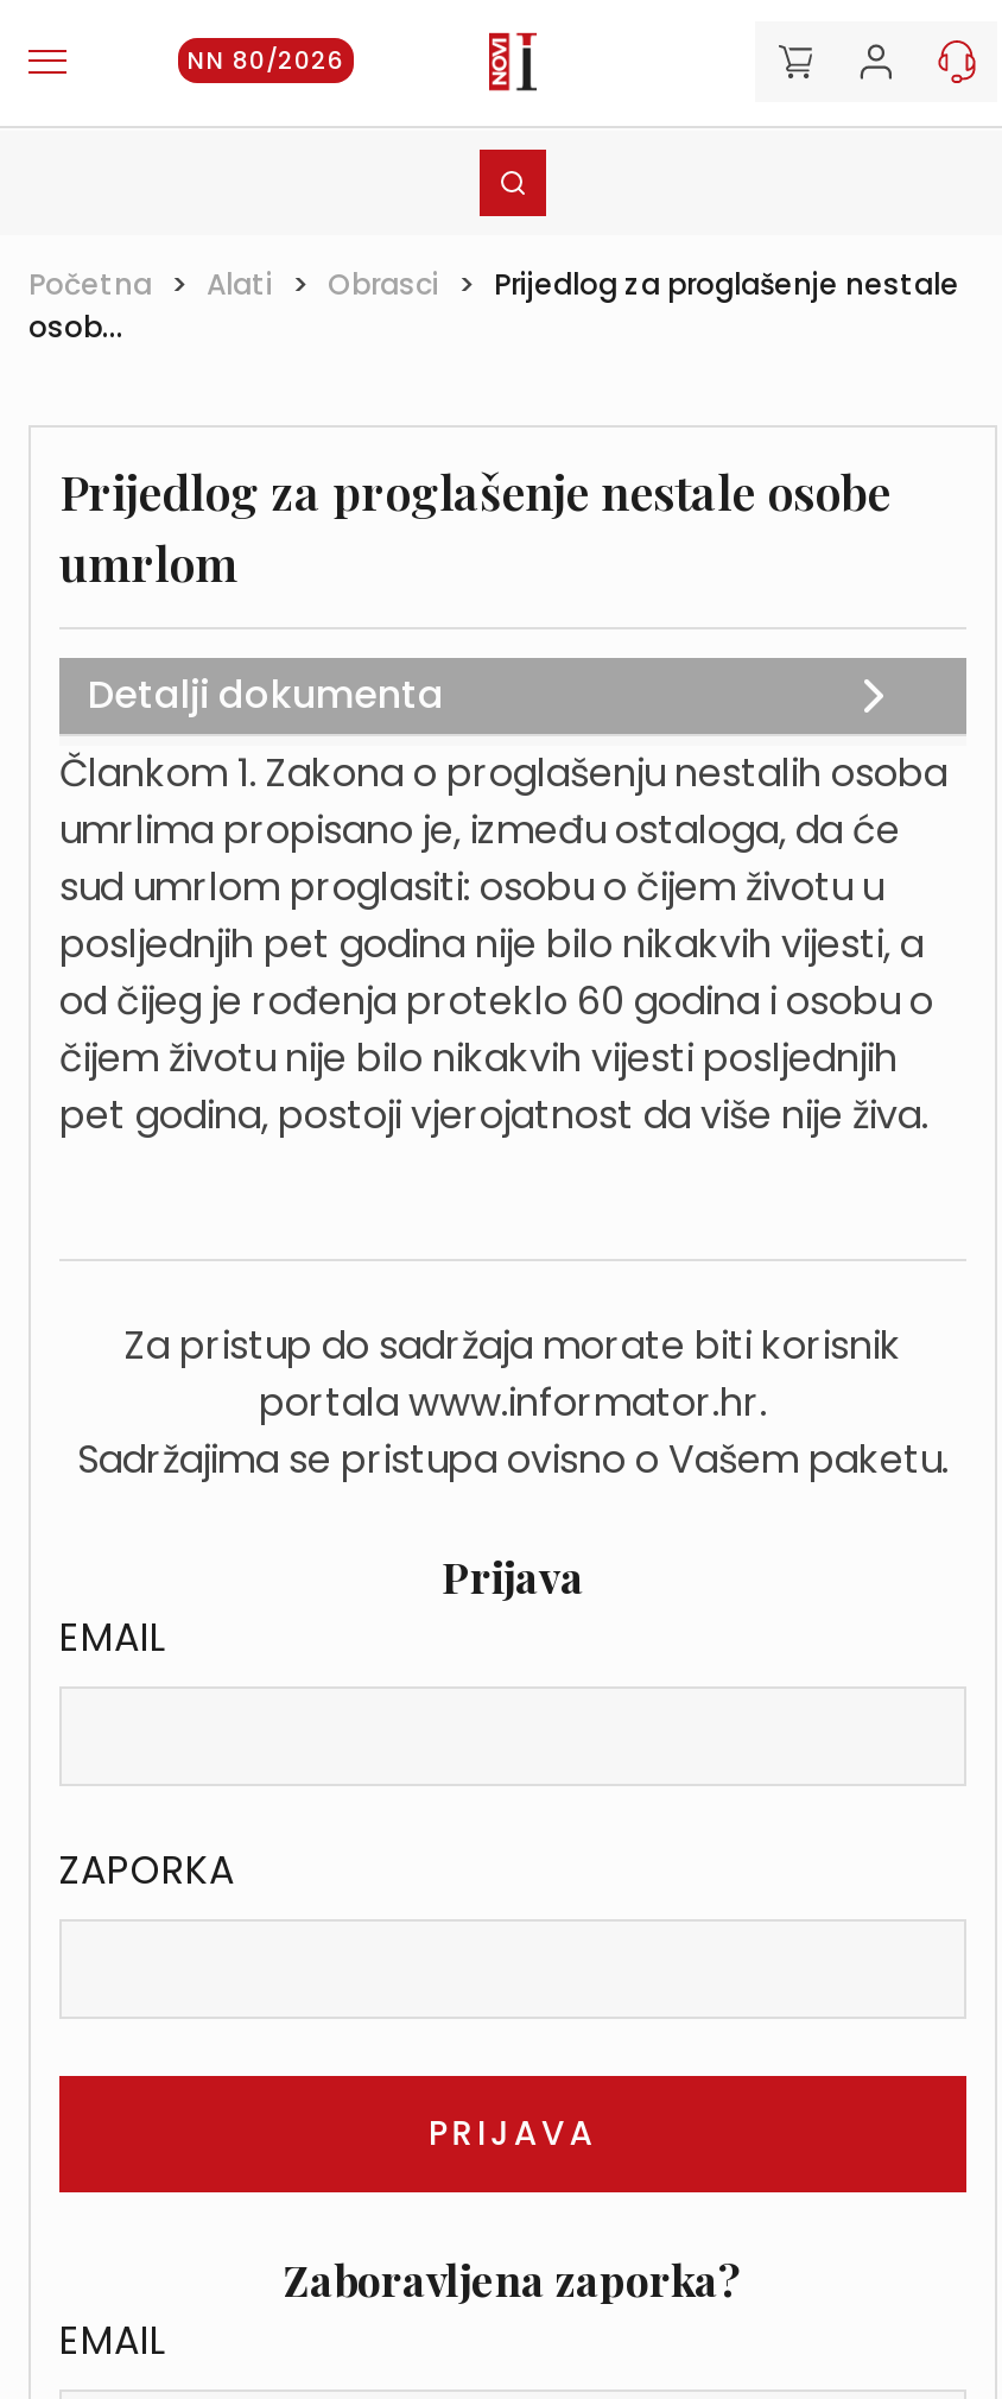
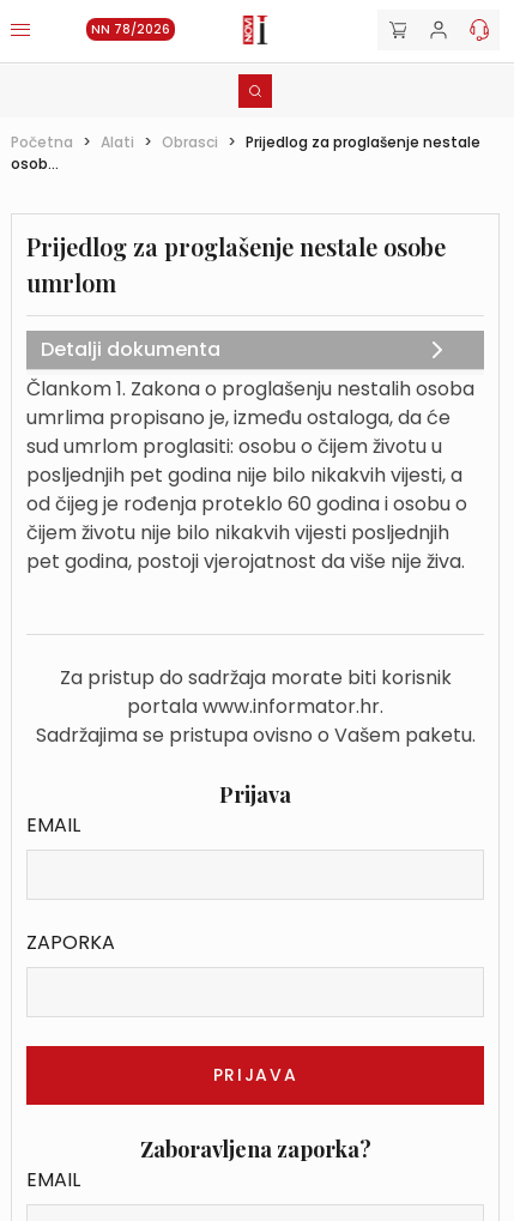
- NN 80/2026
+ NN 78/2026
